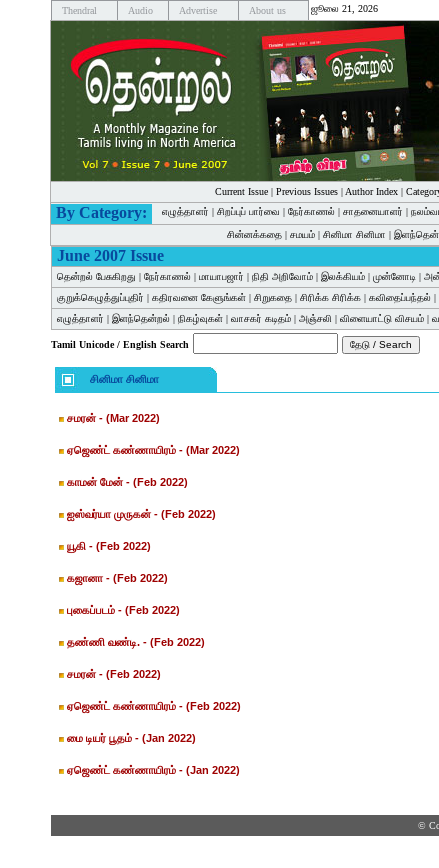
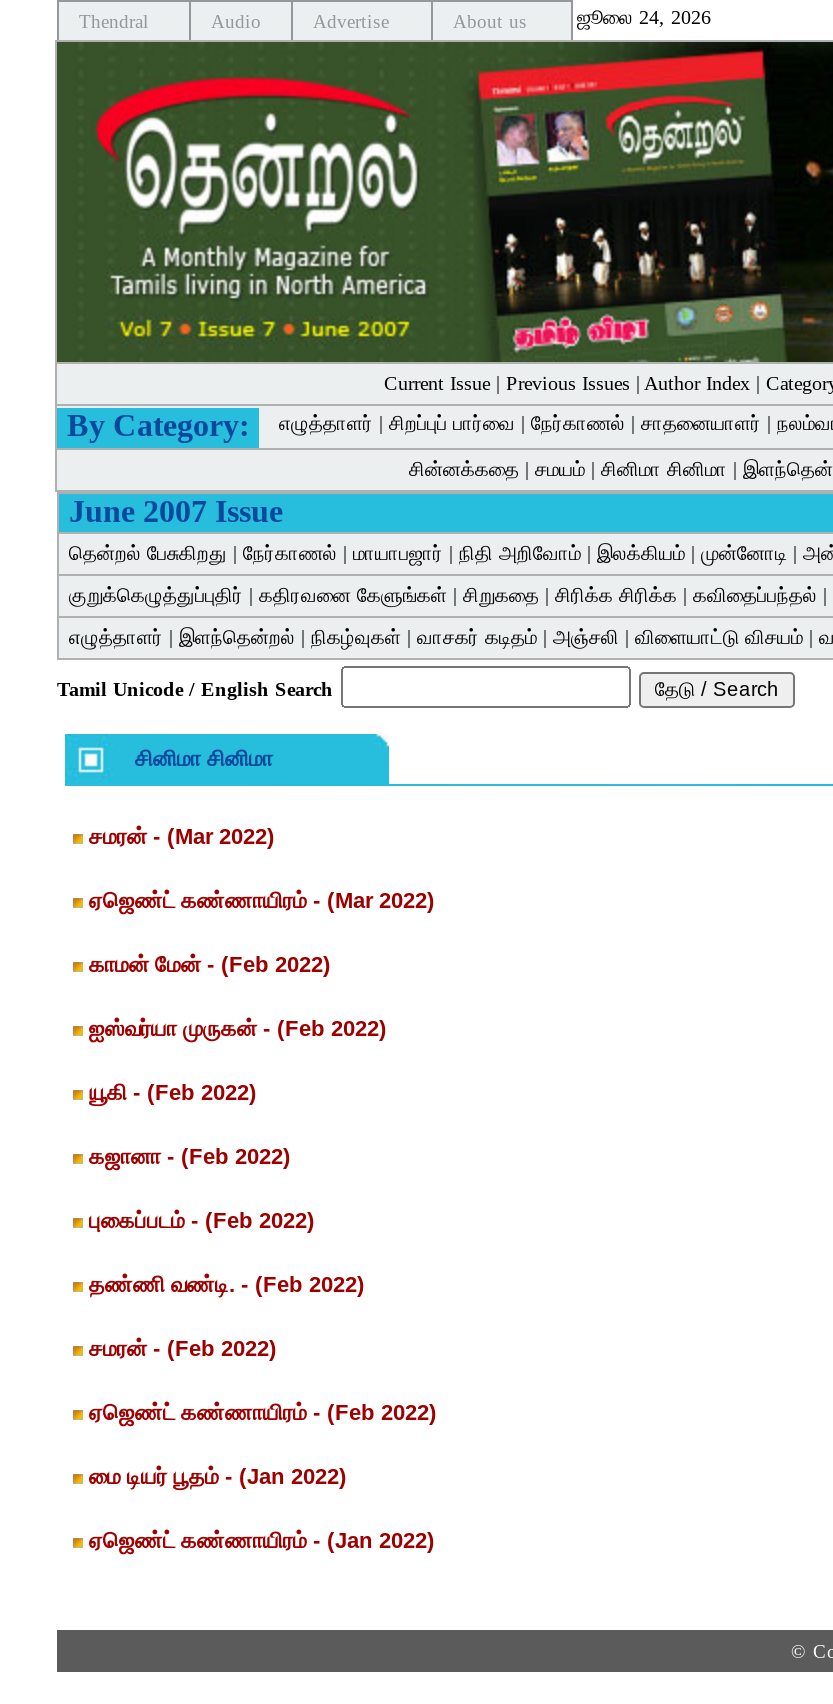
- ஜூலை 21, 2026
+ ஜூலை 24, 2026
